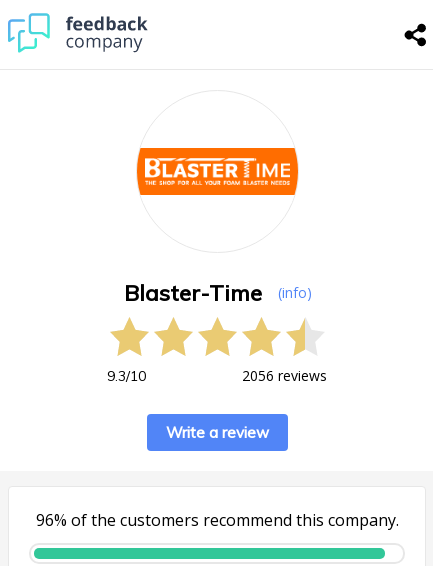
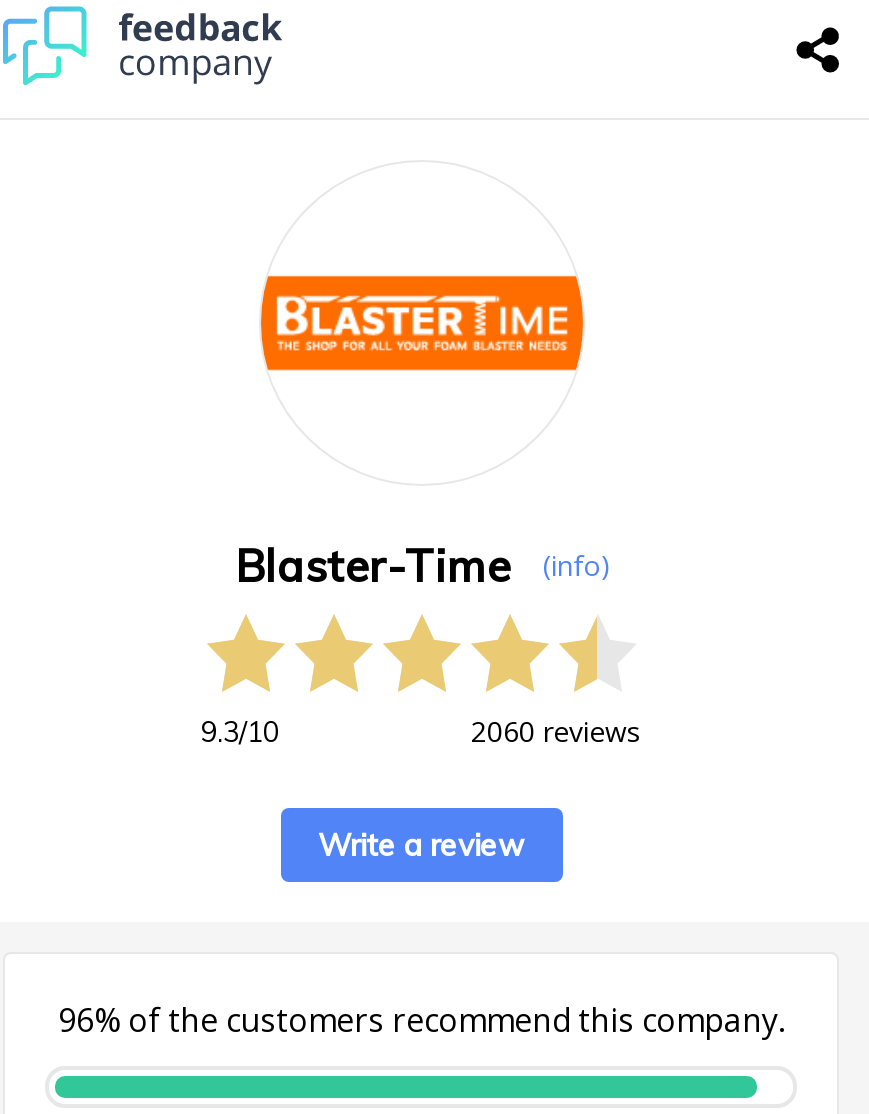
- 2056 reviews
+ 2060 reviews
